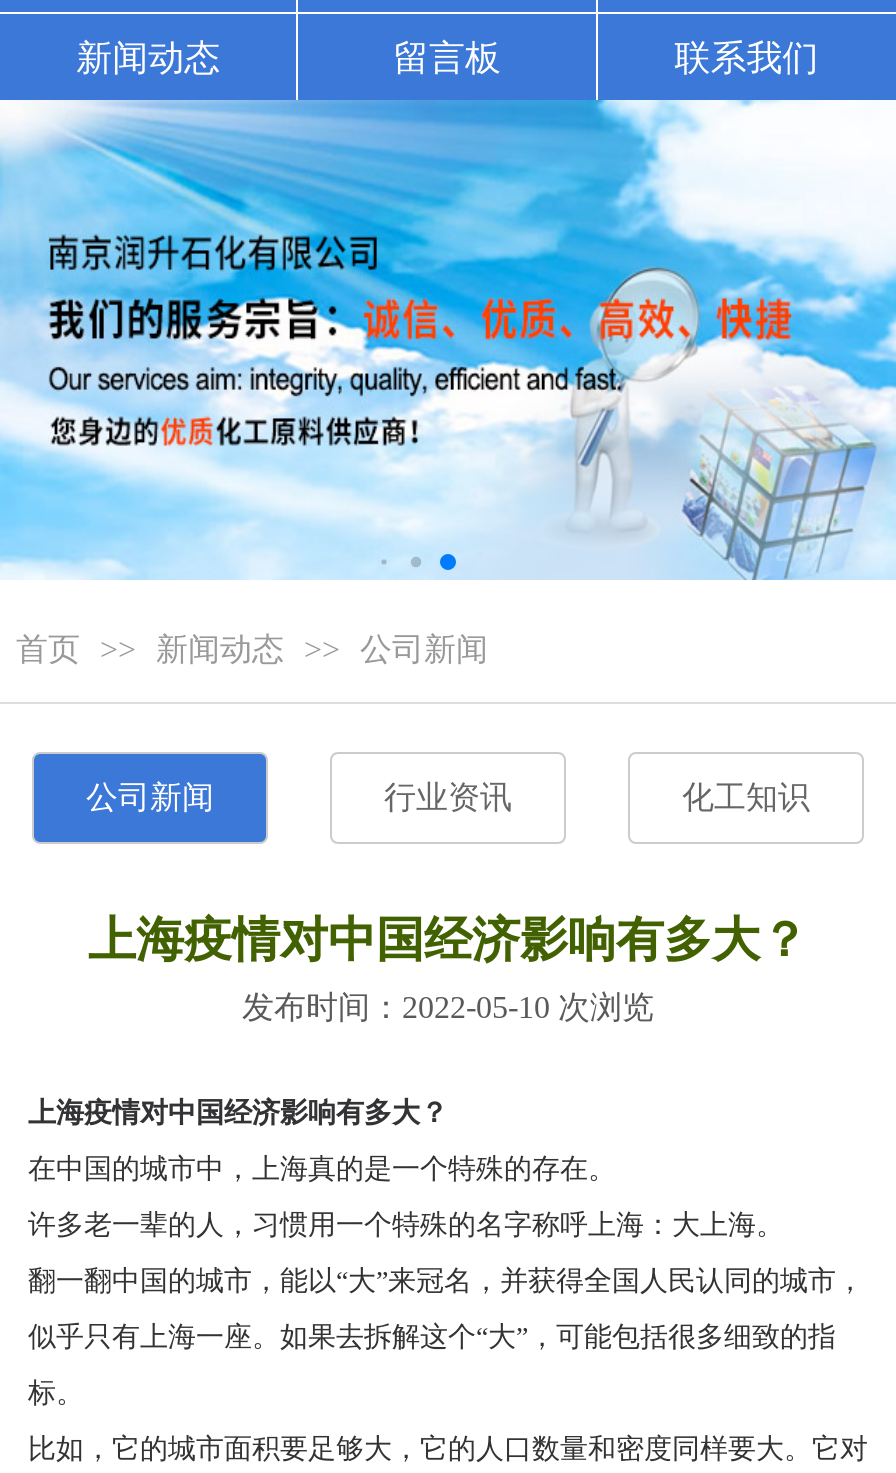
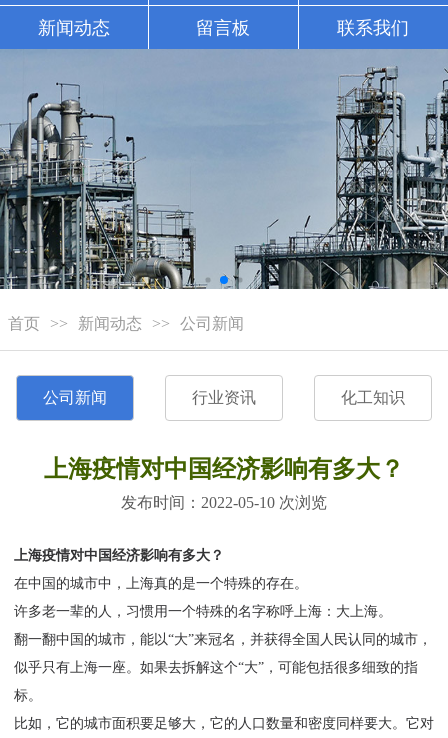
- [image]
+ [image]
